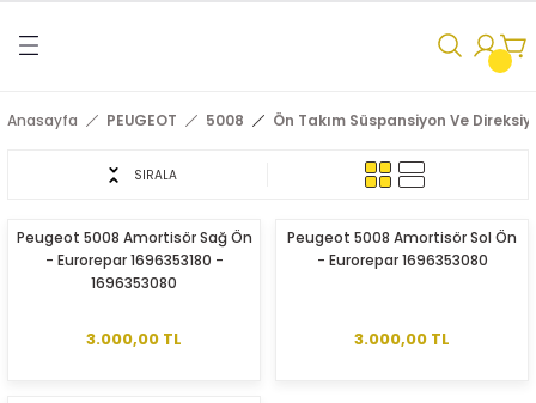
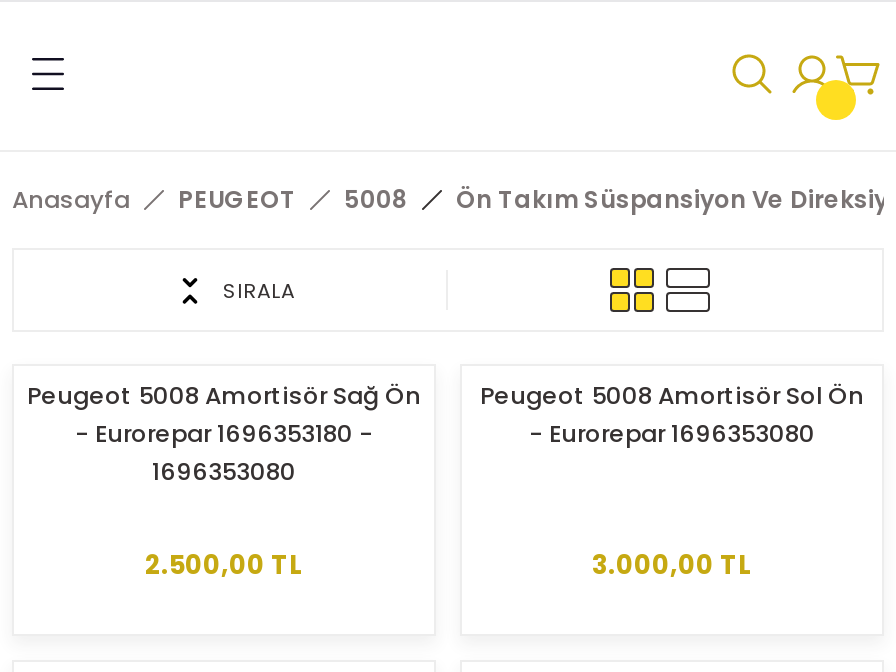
- 3.000,00 TL
+ 2.500,00 TL
